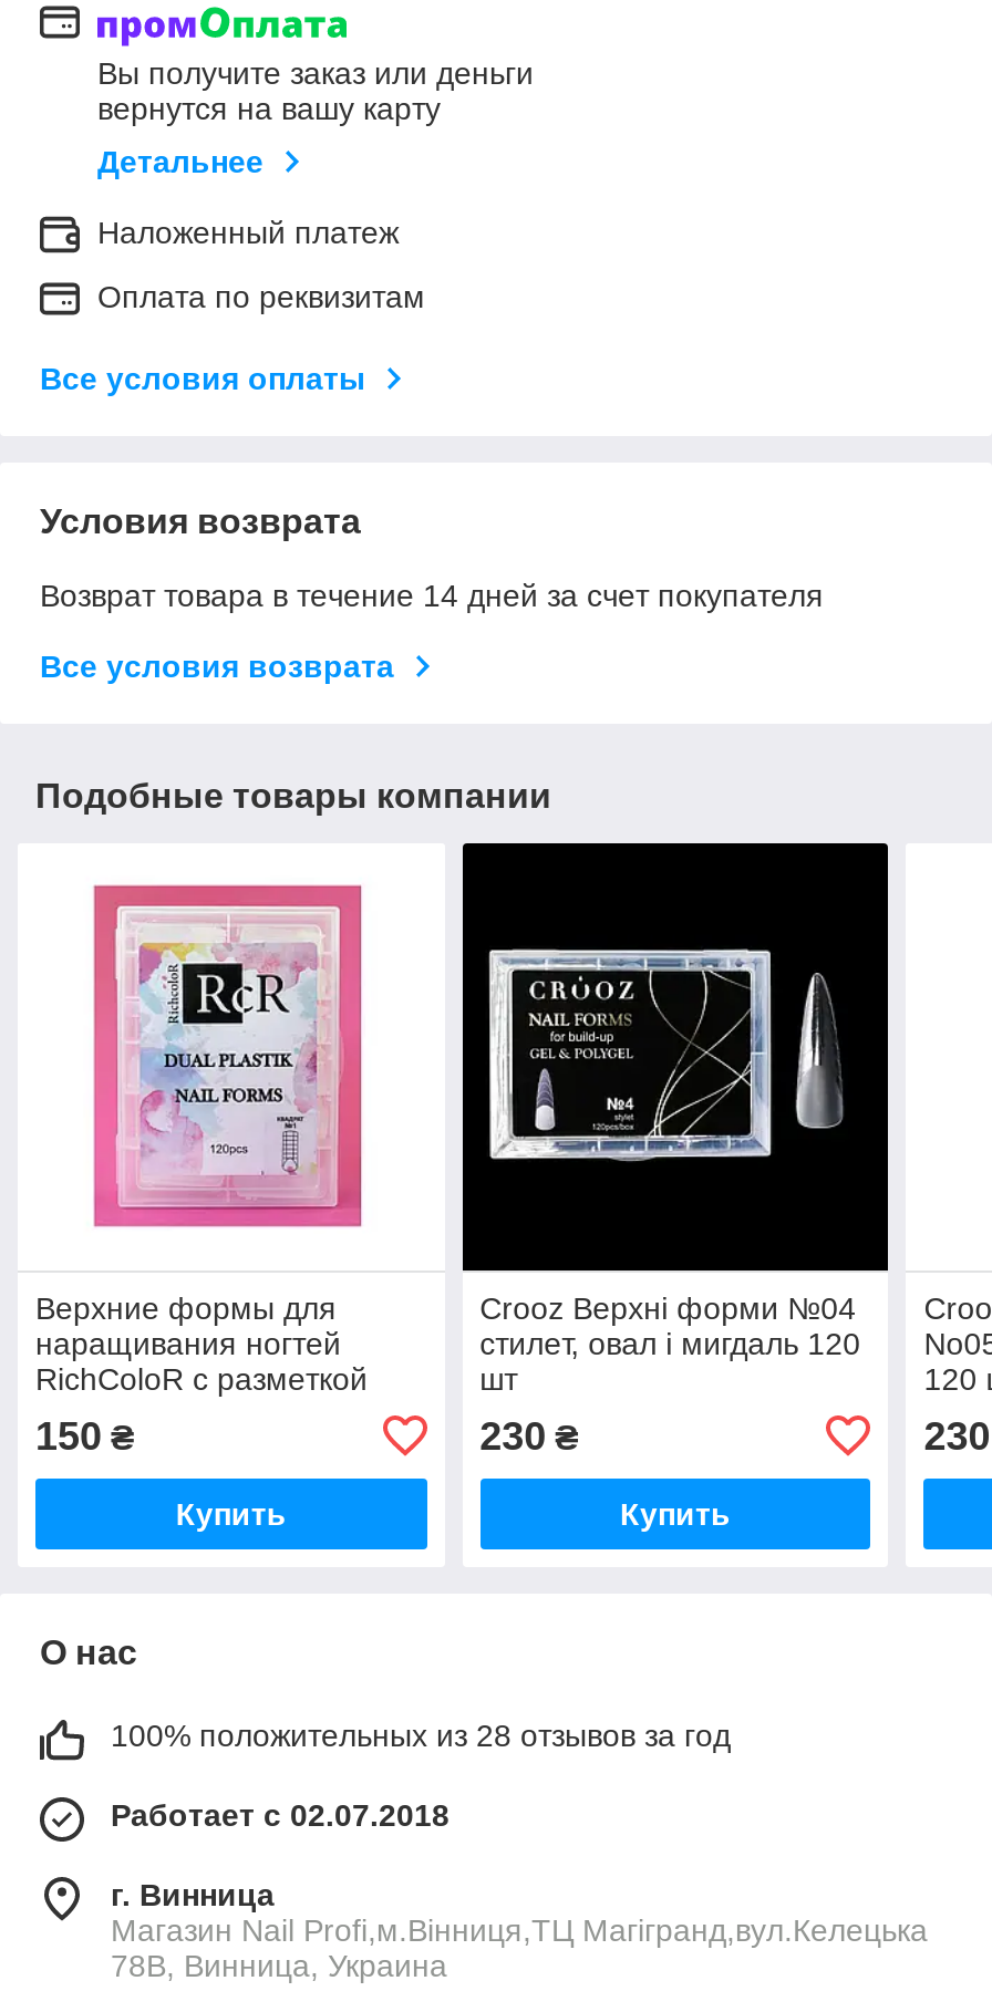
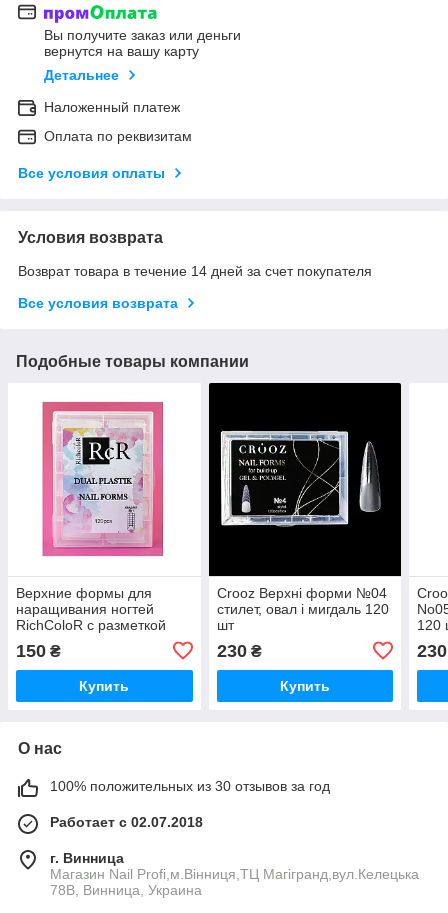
- 100% положительных из 28 отзывов за год
+ 100% положительных из 30 отзывов за год
